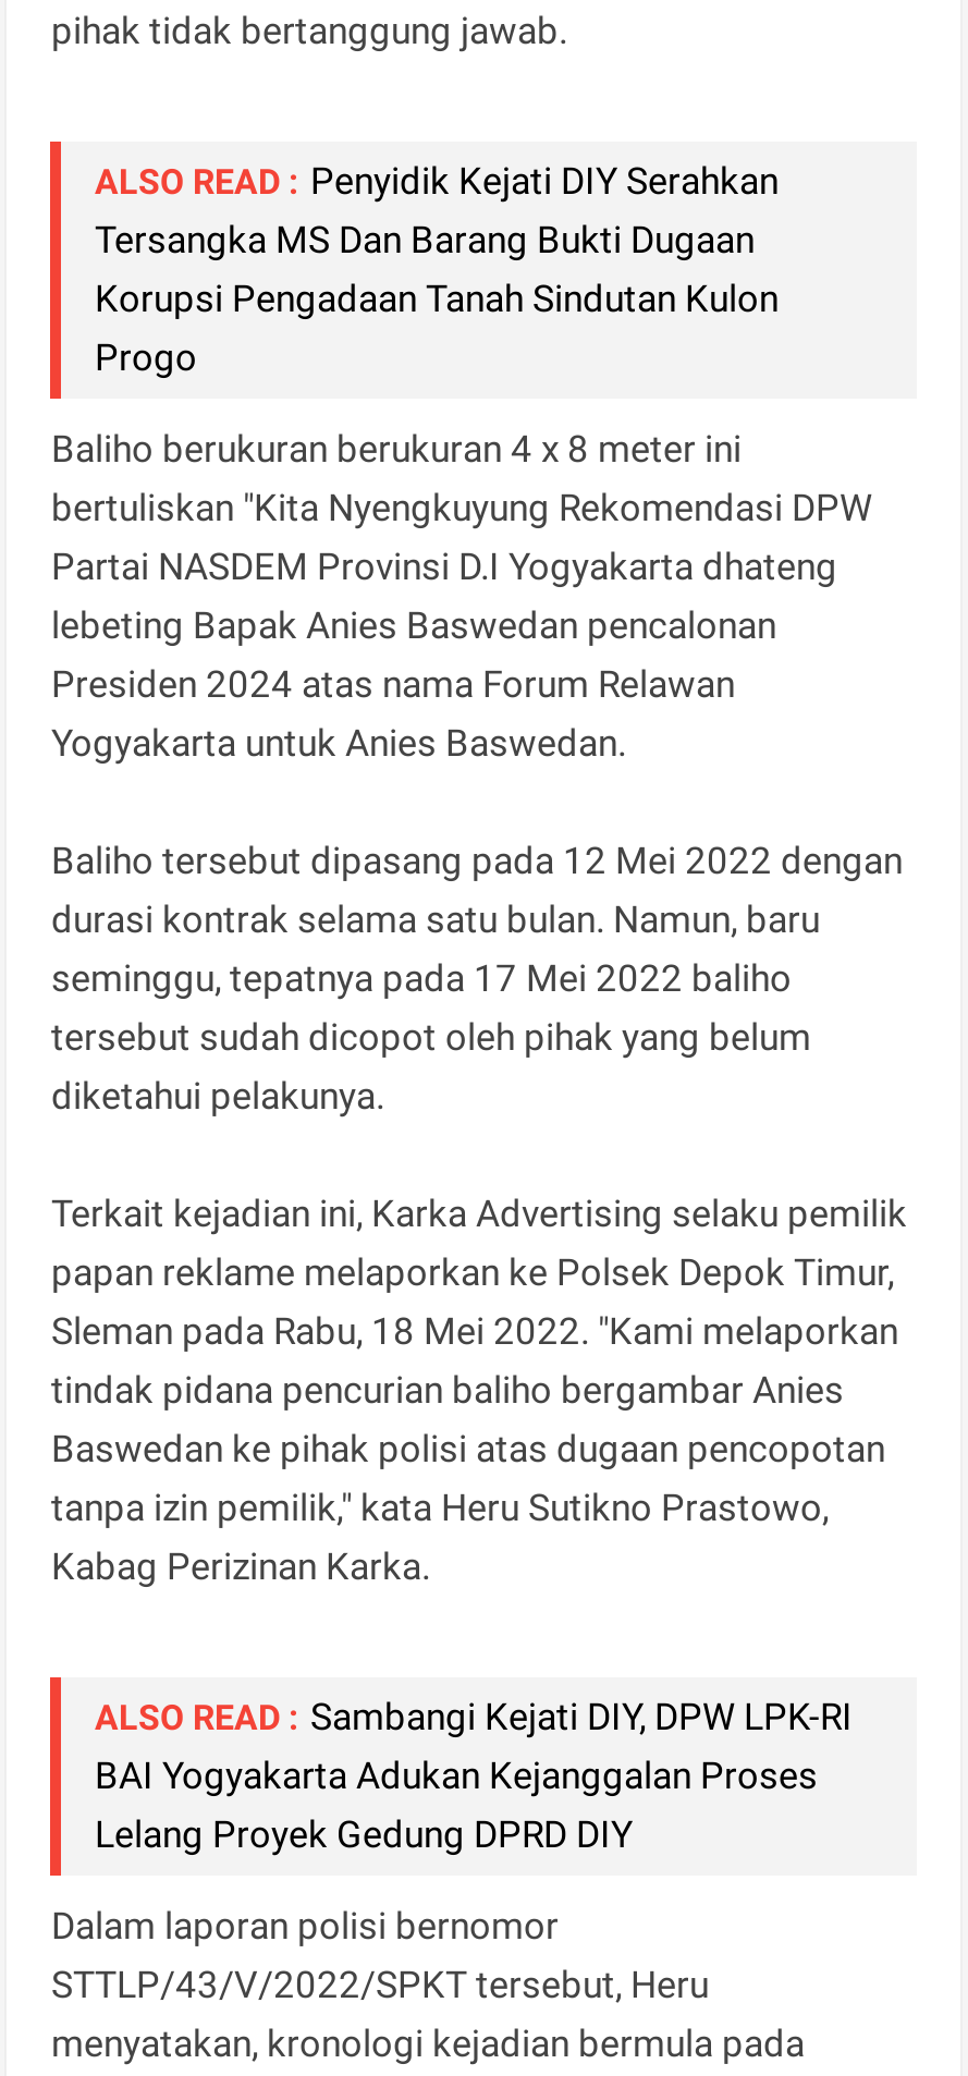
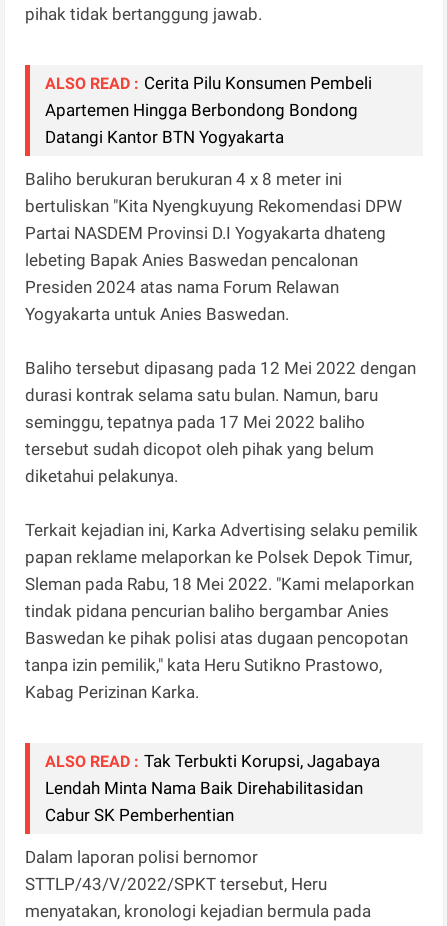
- ALSO READ : Penyidik Kejati DIY Serahkan
- Tersangka MS Dan Barang Bukti Dugaan
- Korupsi Pengadaan Tanah Sindutan Kulon
- Progo
+ ALSO READ : Cerita Pilu Konsumen Pembeli
+ Apartemen Hingga Berbondong Bondong
+ Datangi Kantor BTN Yogyakarta

- ALSO READ : Sambangi Kejati DIY, DPW LPK-RI
- BAI Yogyakarta Adukan Kejanggalan Proses
- Lelang Proyek Gedung DPRD DIY
+ ALSO READ : Tak Terbukti Korupsi, Jagabaya
+ Lendah Minta Nama Baik Direhabilitasidan
+ Cabur SK Pemberhentian
